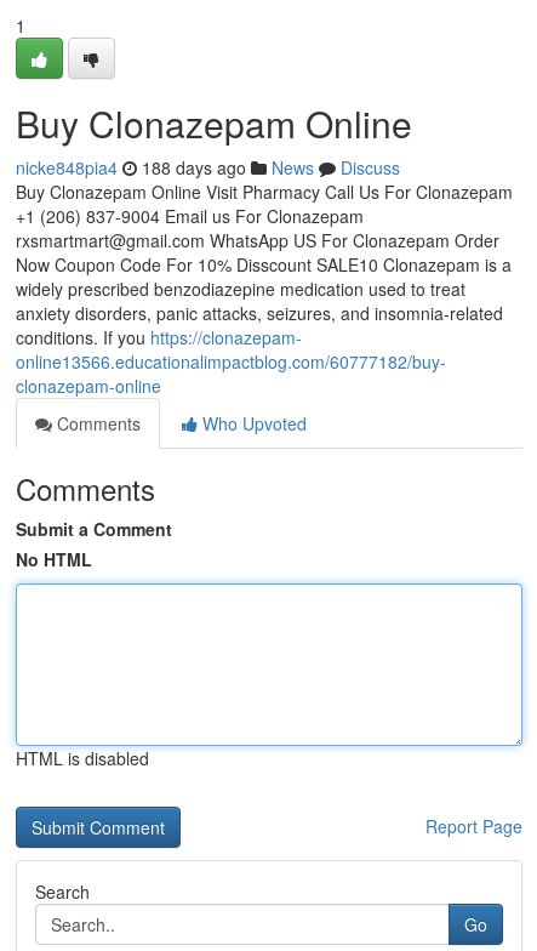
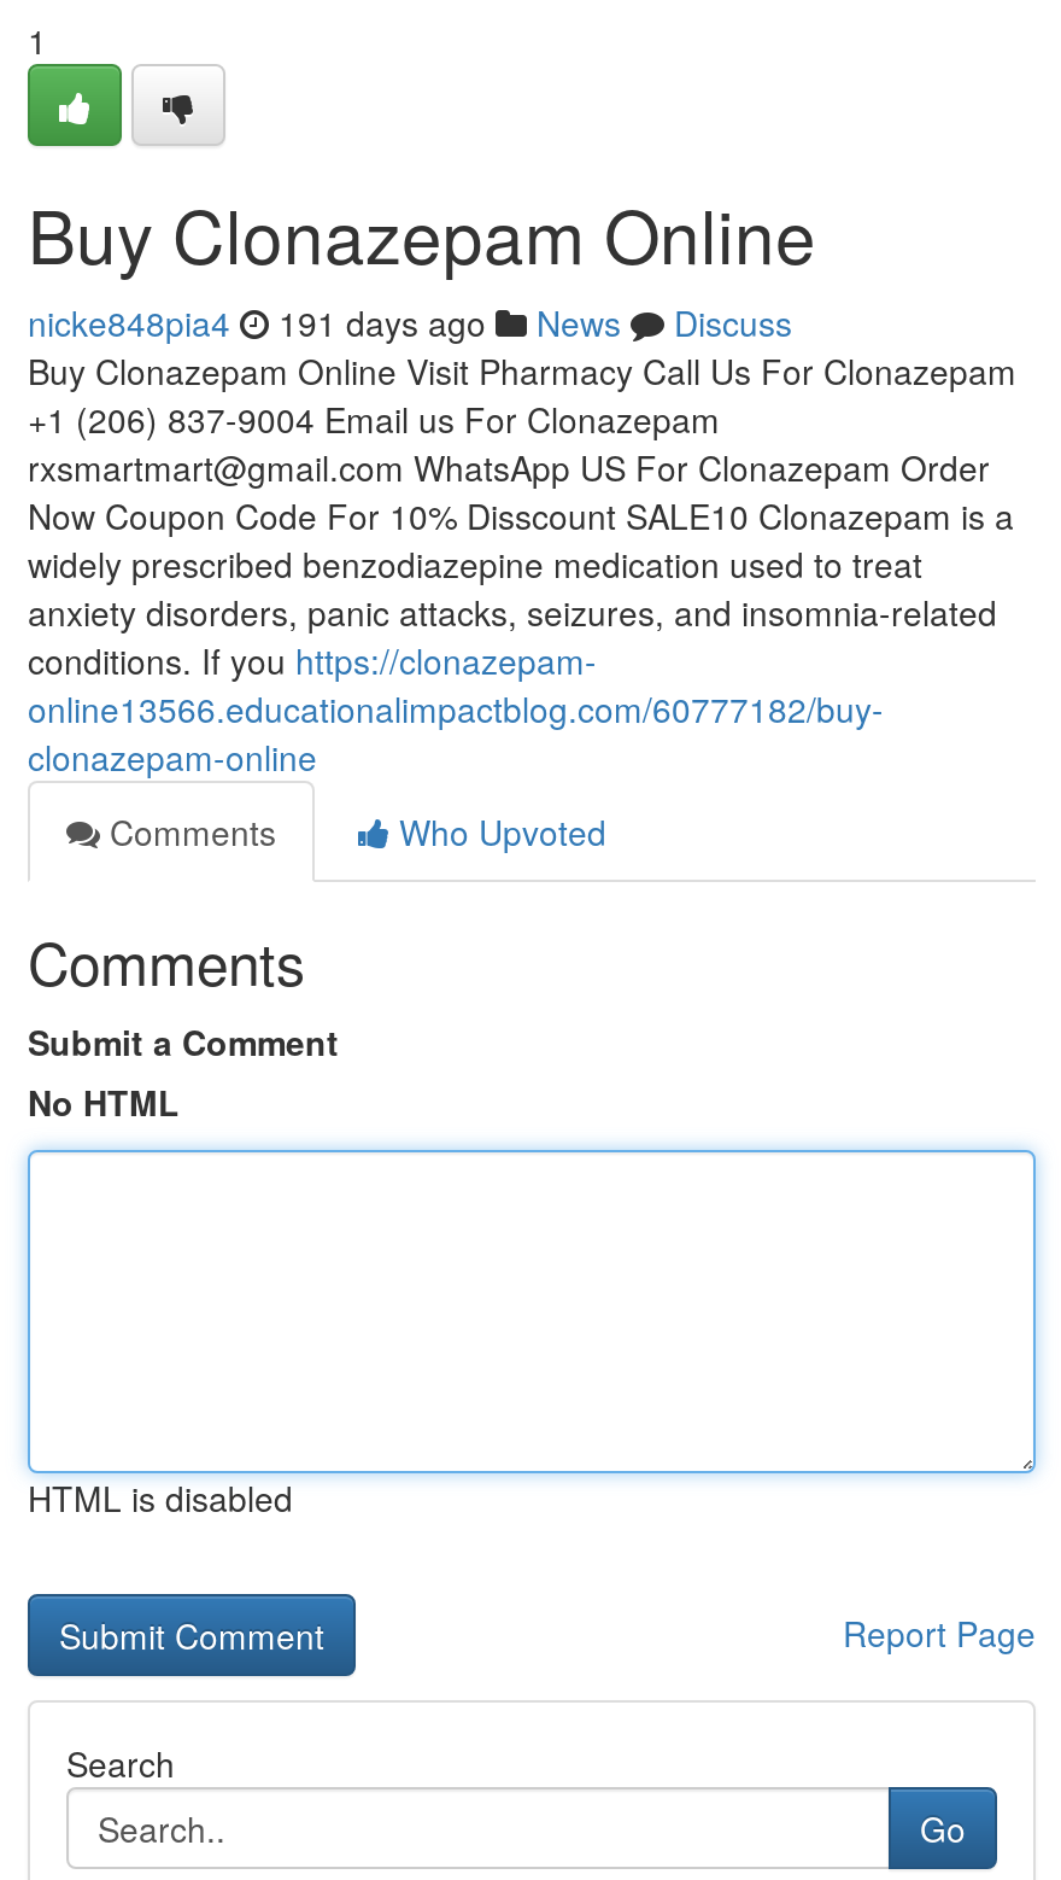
- nicke848pia4 188 days ago News Discuss
+ nicke848pia4 191 days ago News Discuss
